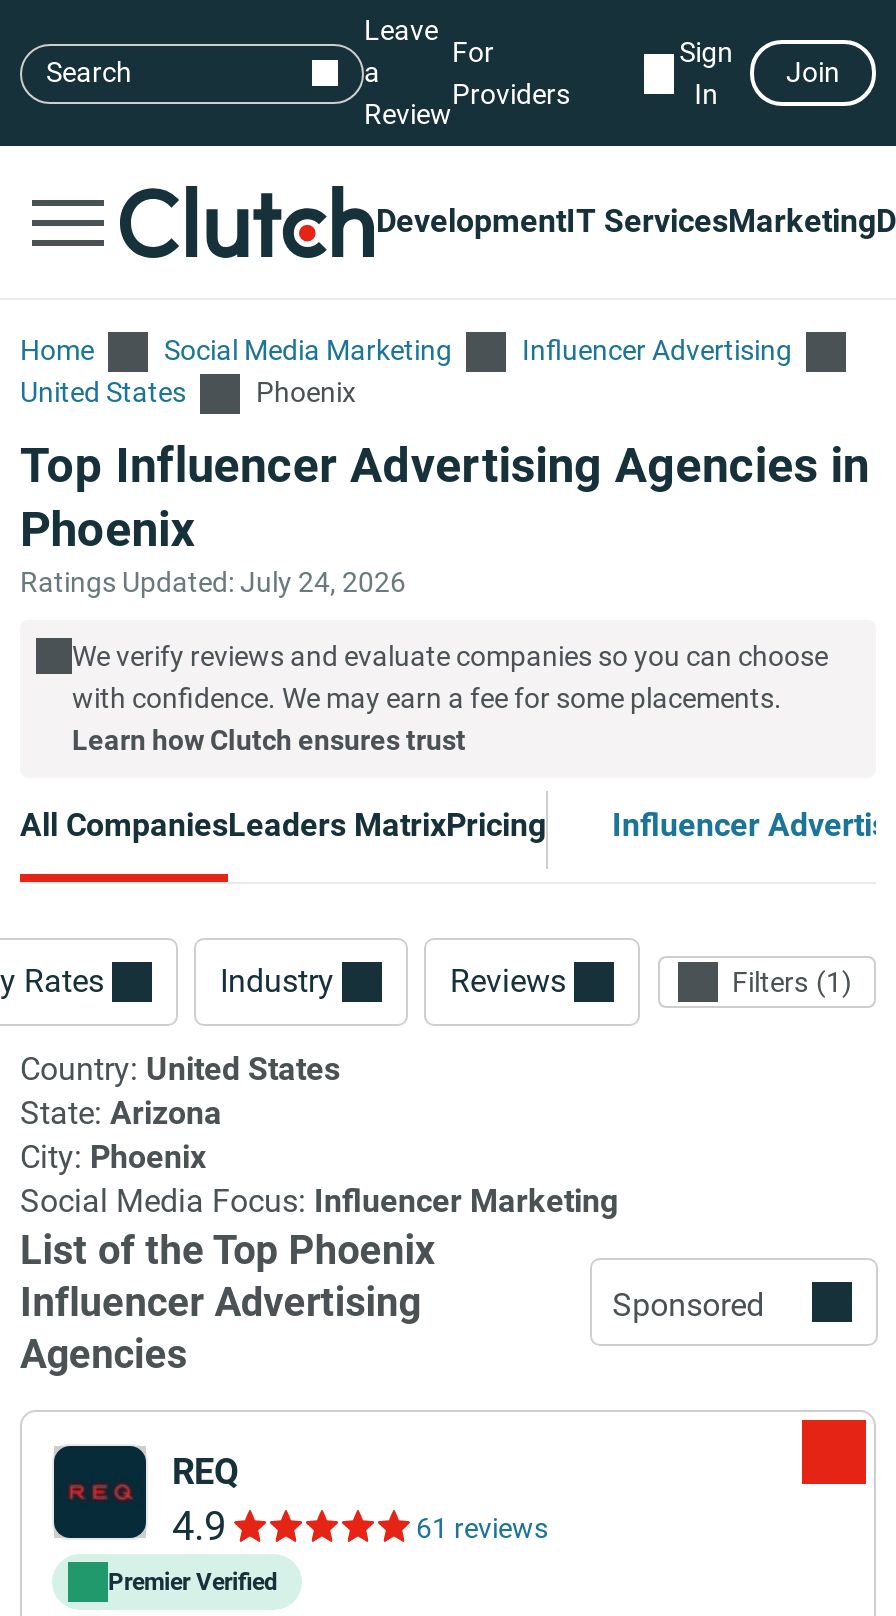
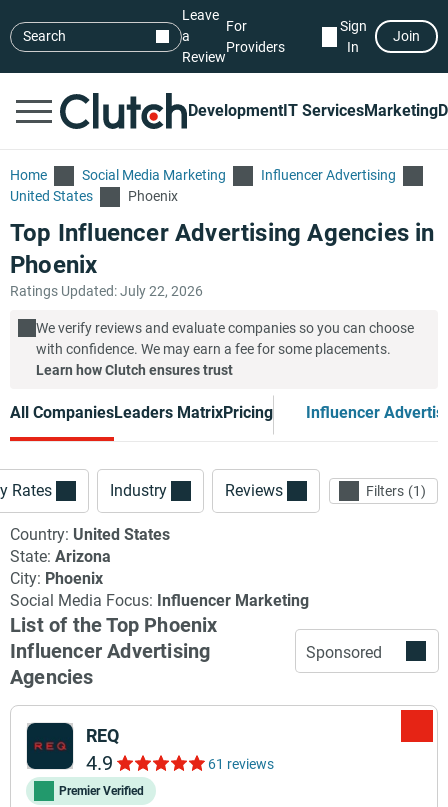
- Ratings Updated: July 24, 2026
+ Ratings Updated: July 22, 2026
